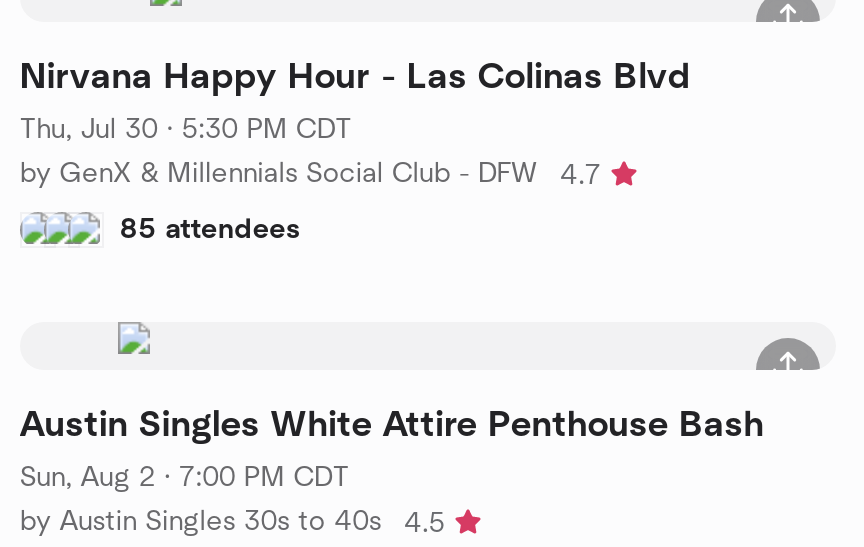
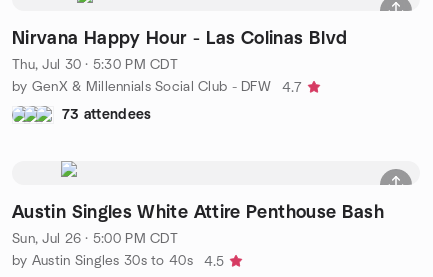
- 85 attendees
+ 73 attendees

- Sun, Aug 2 · 7:00 PM CDT
+ Sun, Jul 26 · 5:00 PM CDT
